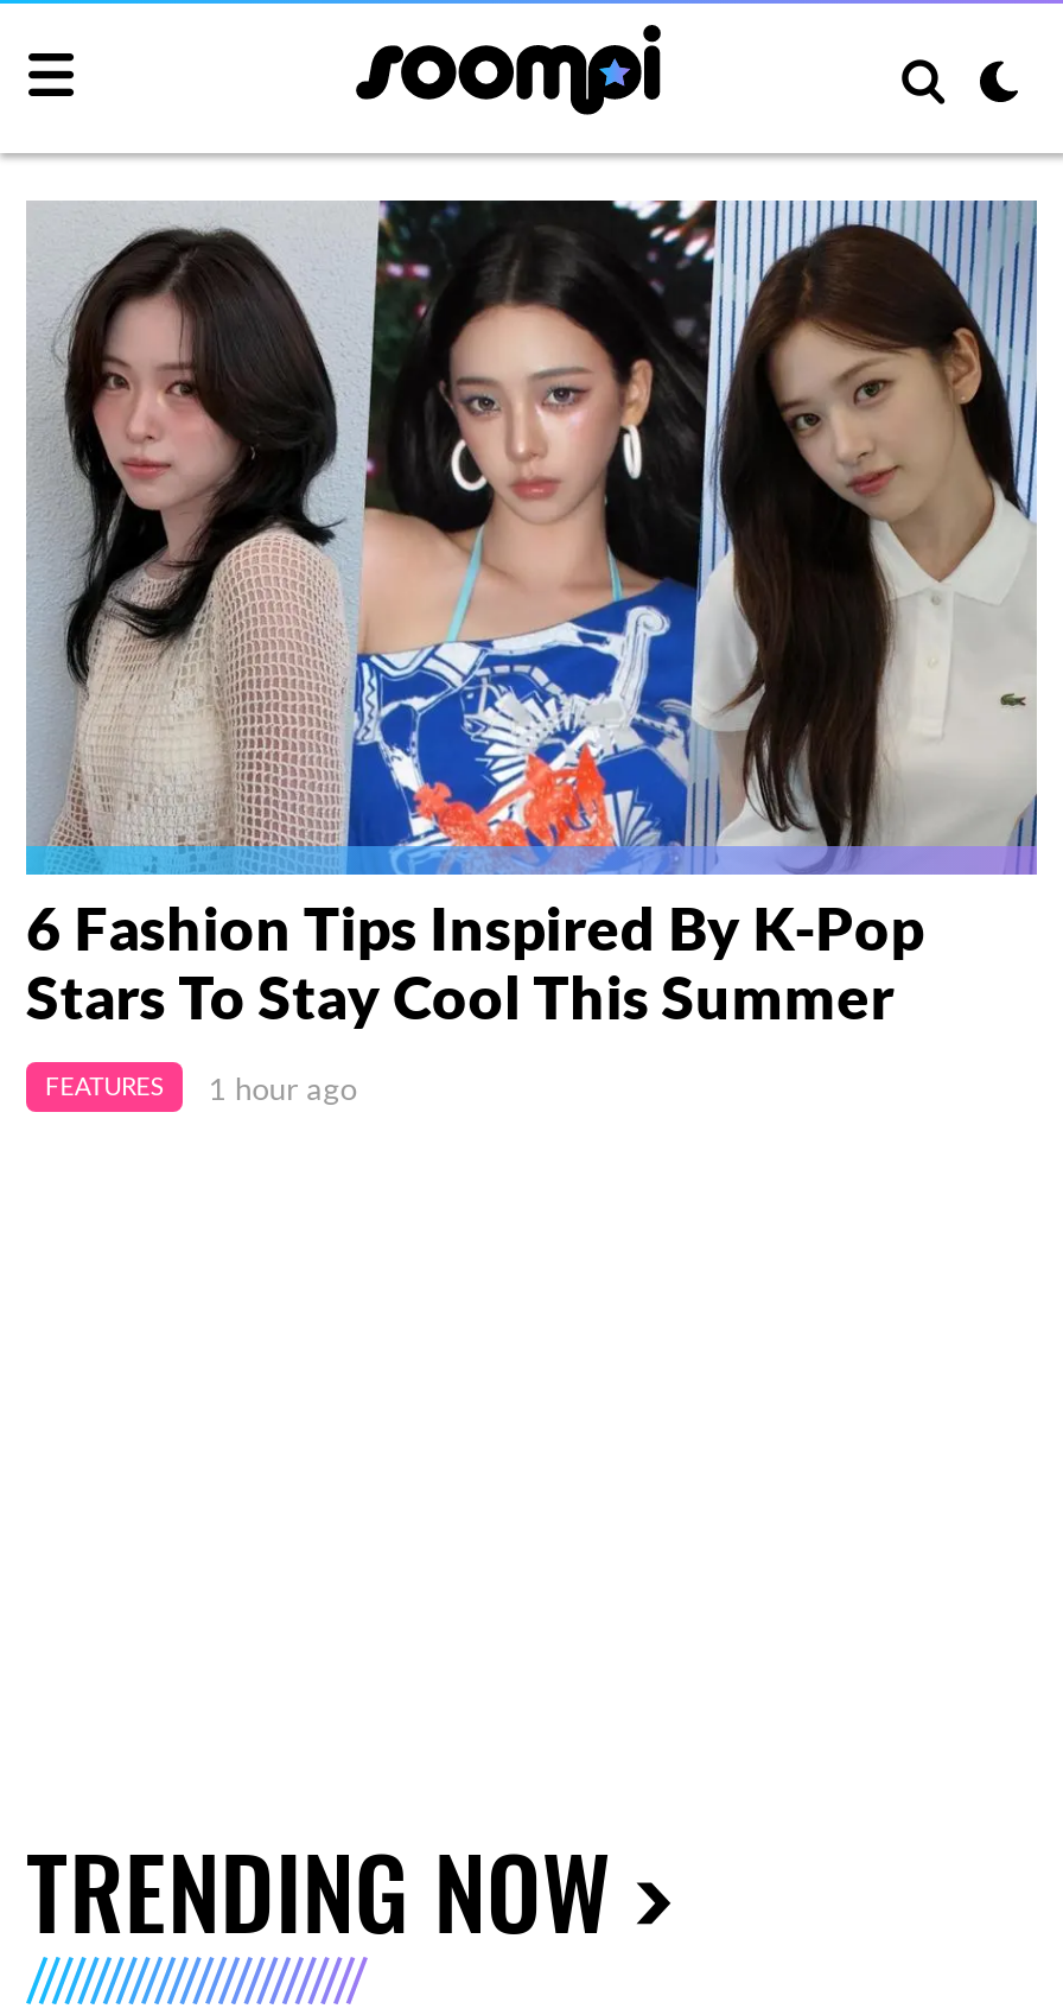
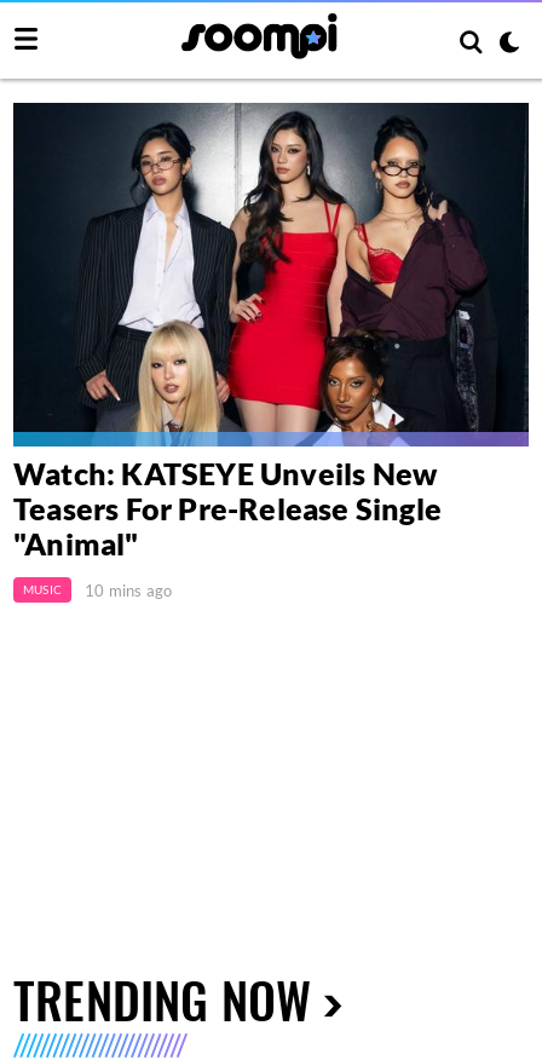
- [image]
- 6 Fashion Tips Inspired By K-Pop
- Stars To Stay Cool This Summer
+ [image]
+ Watch: KATSEYE Unveils New
+ Teasers For Pre-Release Single
+ "Animal"

- FEATURES
- 1 hour ago
+ MUSIC
+ 10 mins ago
